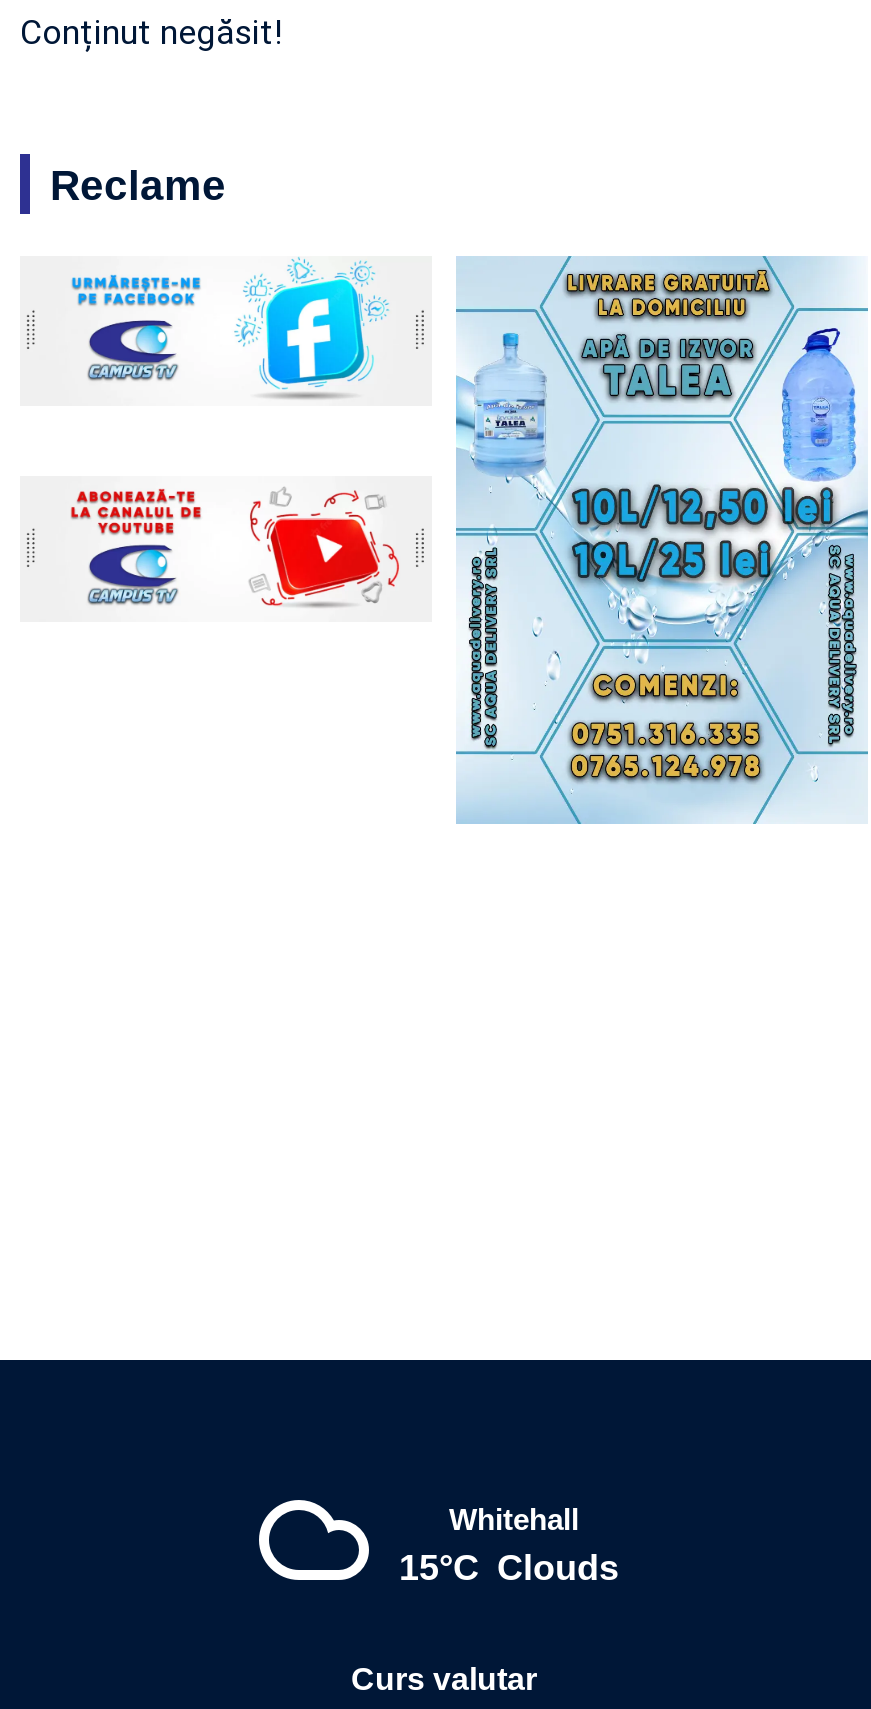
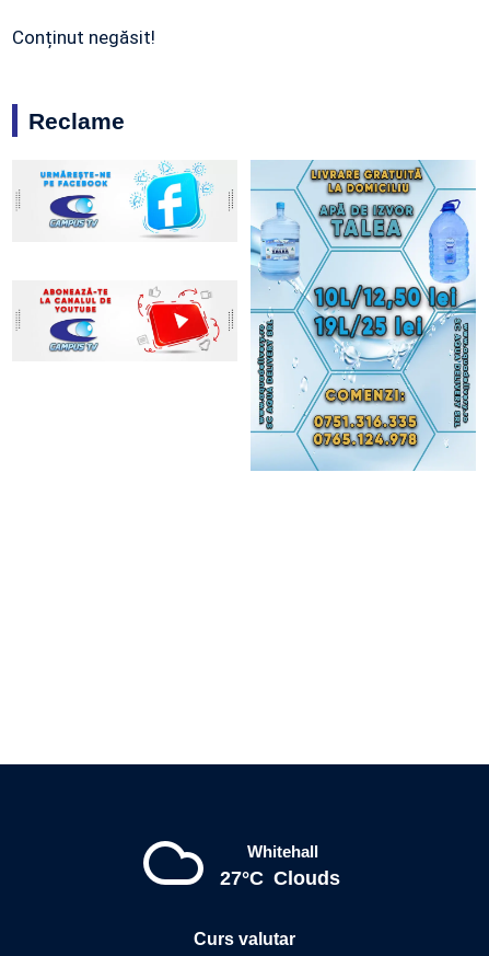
- 15°C Clouds
+ 27°C Clouds
